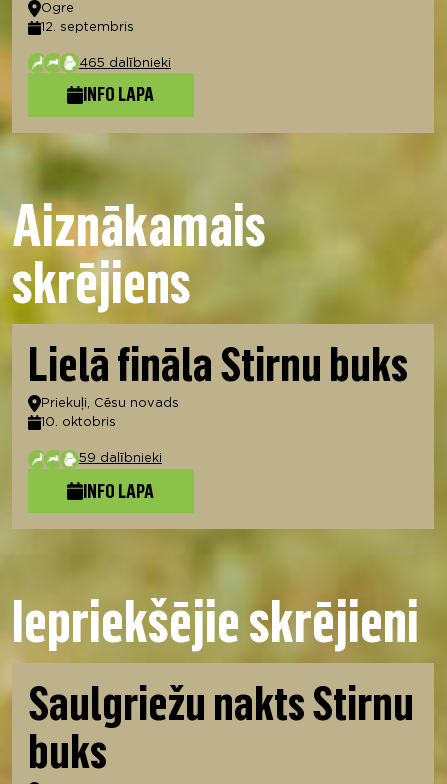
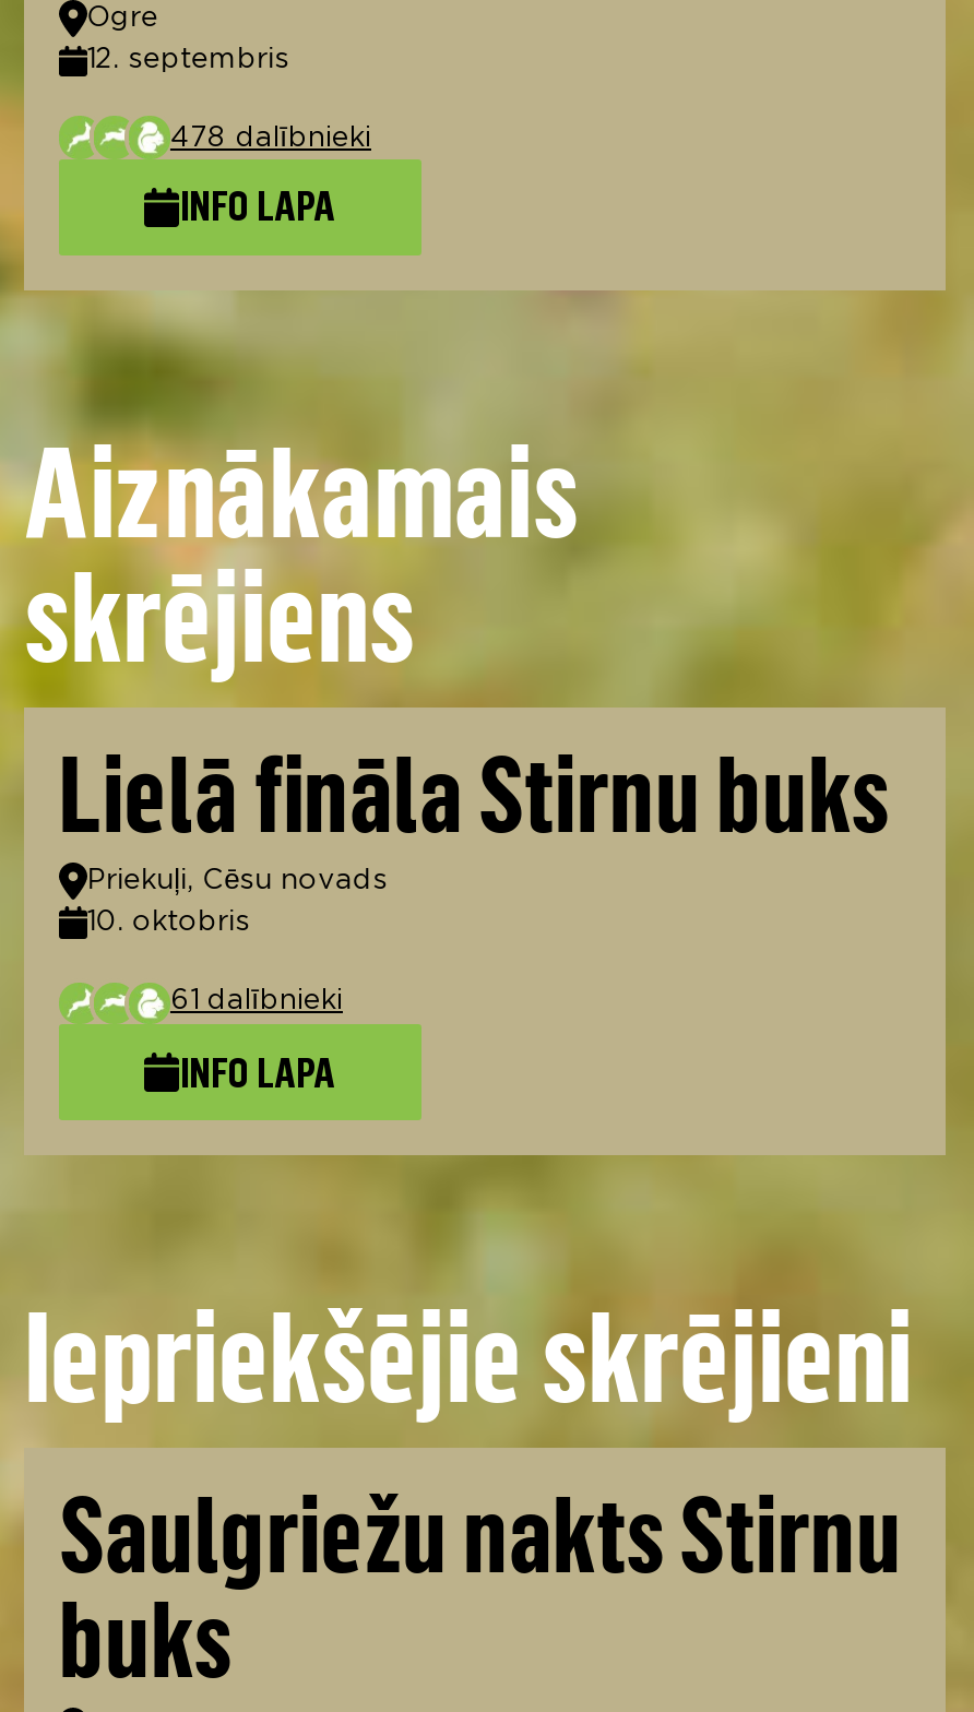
- 465 dalībnieki
+ 478 dalībnieki

- 59 dalībnieki
+ 61 dalībnieki
